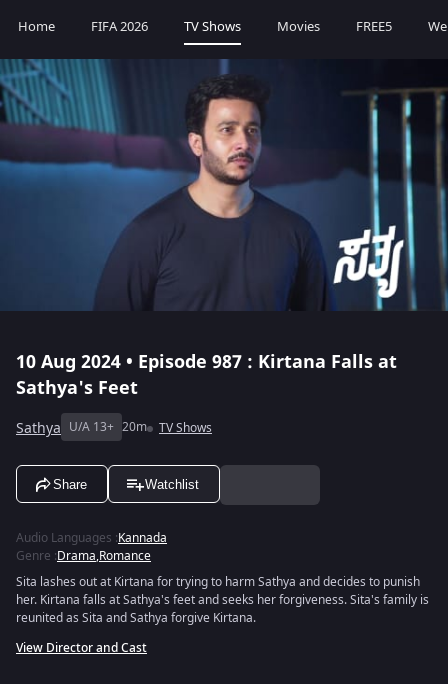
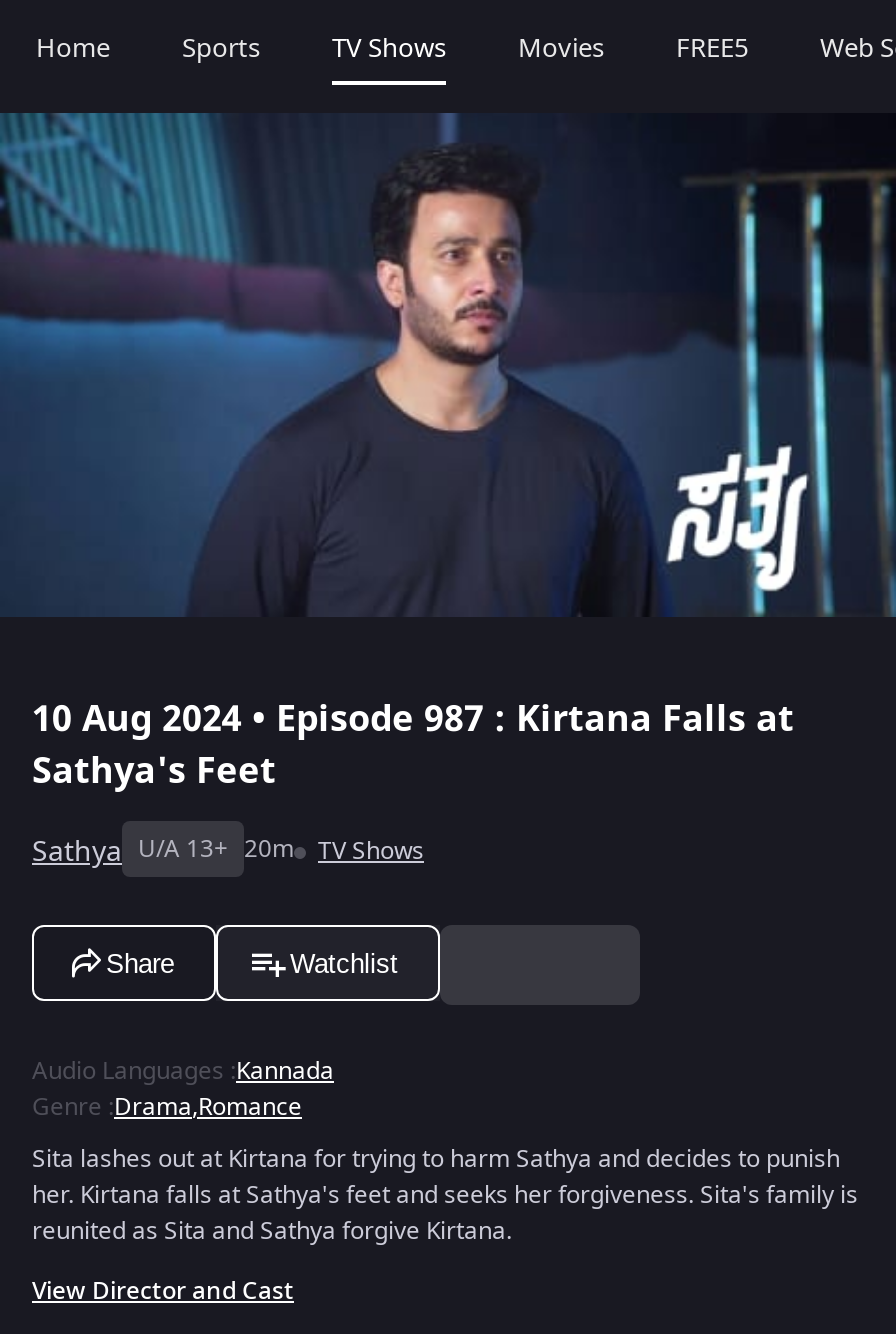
- FIFA 2026
+ Sports
